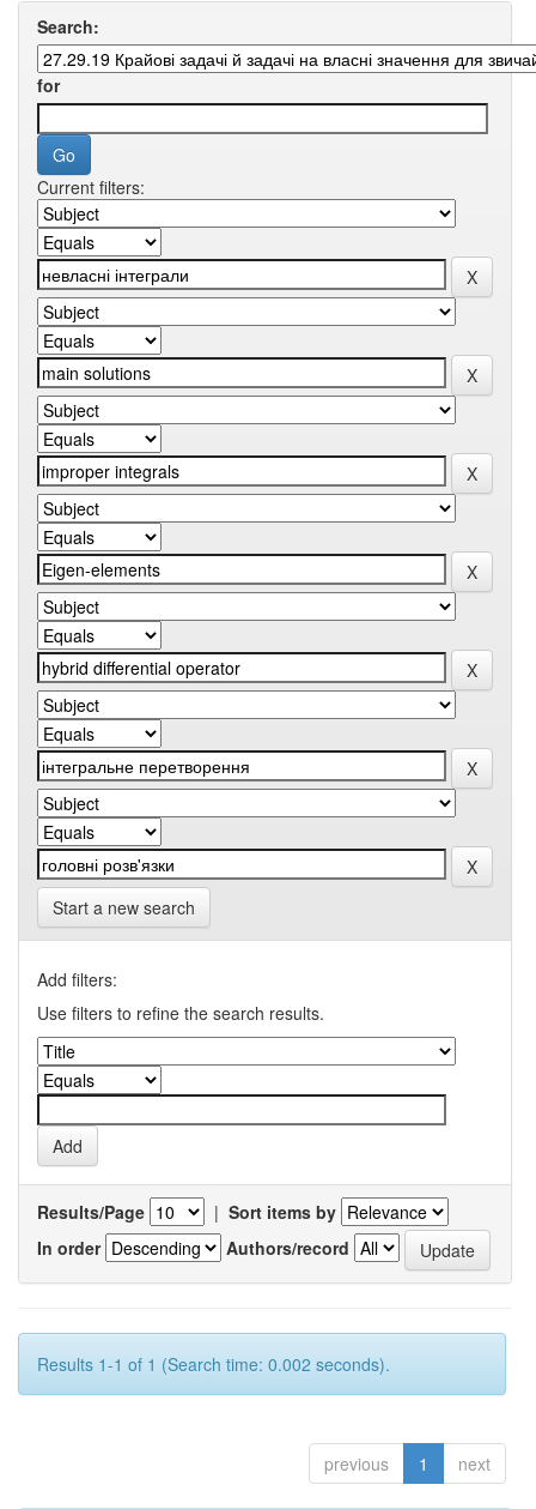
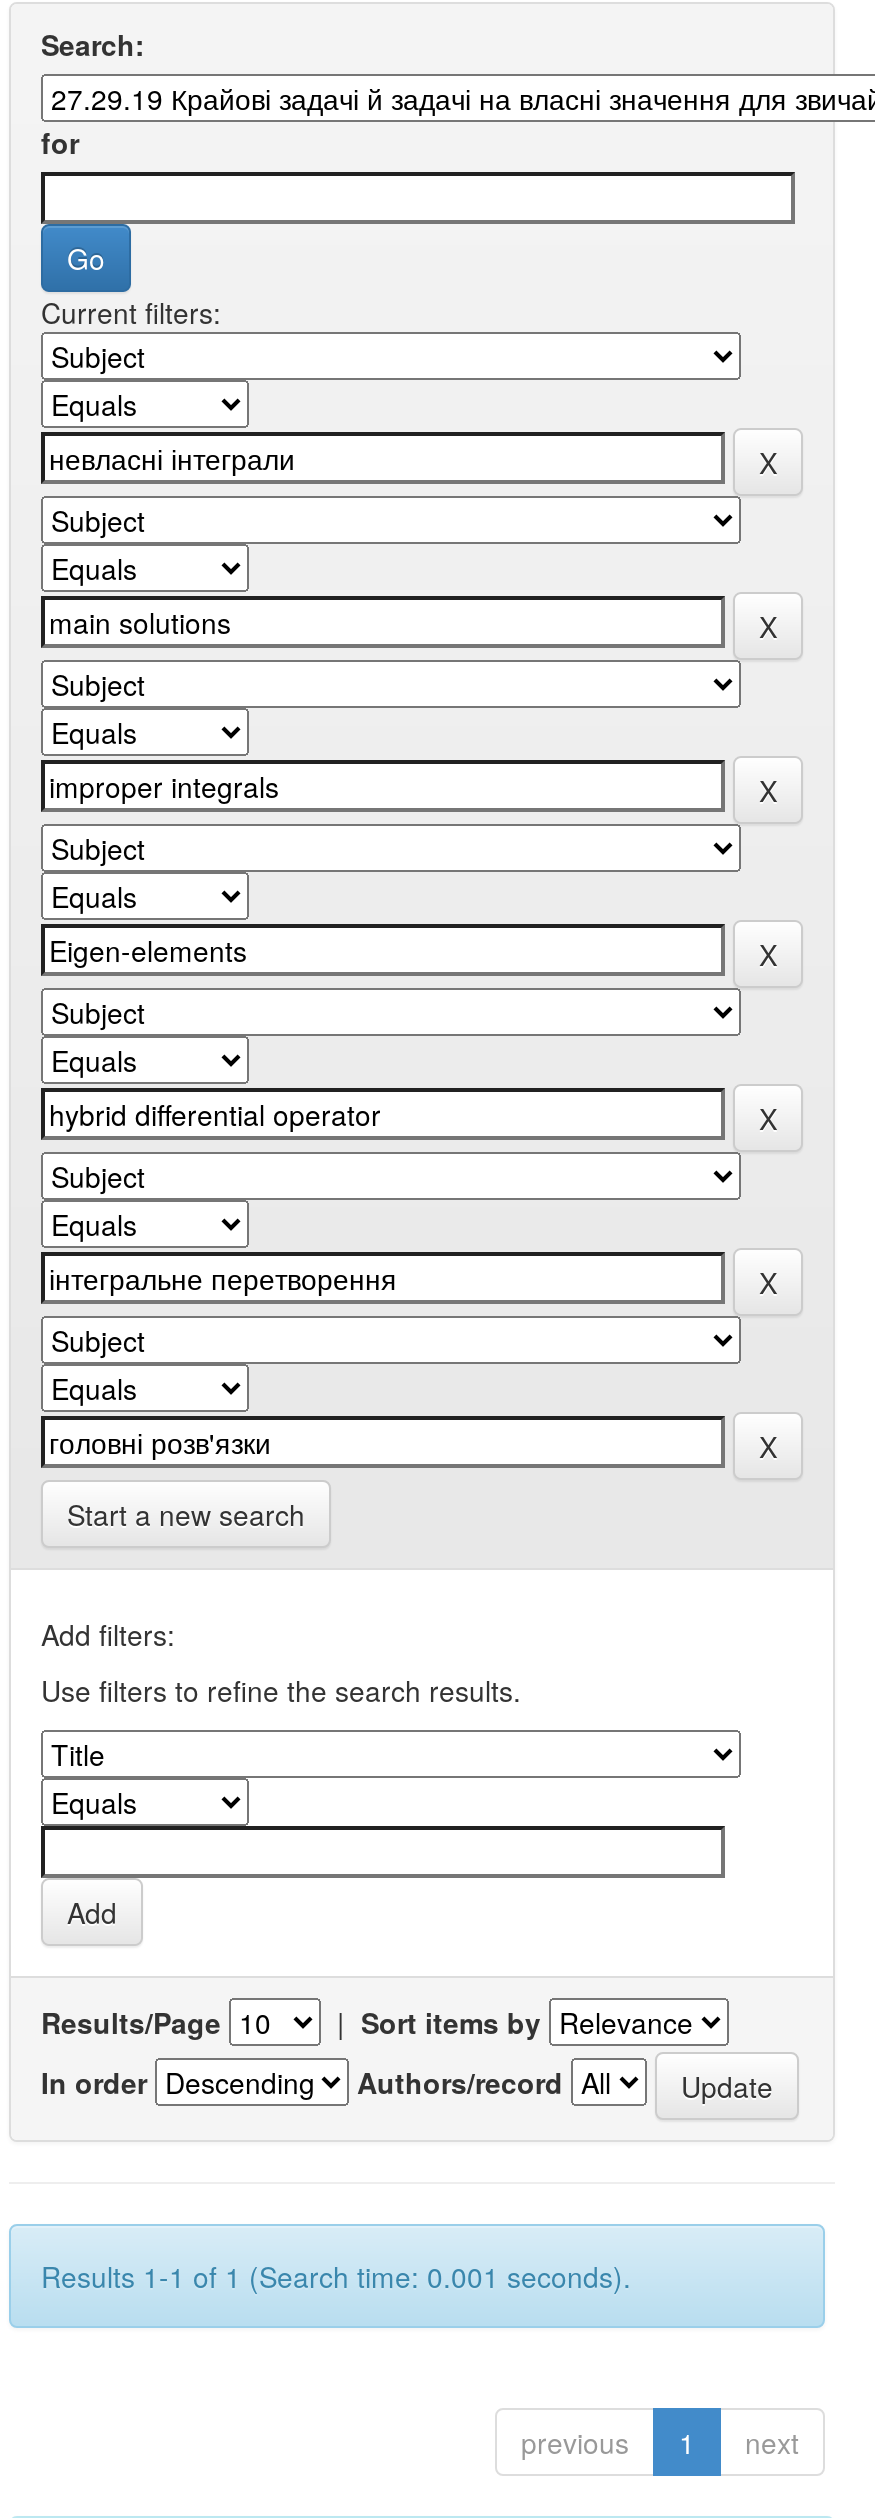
- Results 1-1 of 1 (Search time: 0.002 seconds).
+ Results 1-1 of 1 (Search time: 0.001 seconds).
